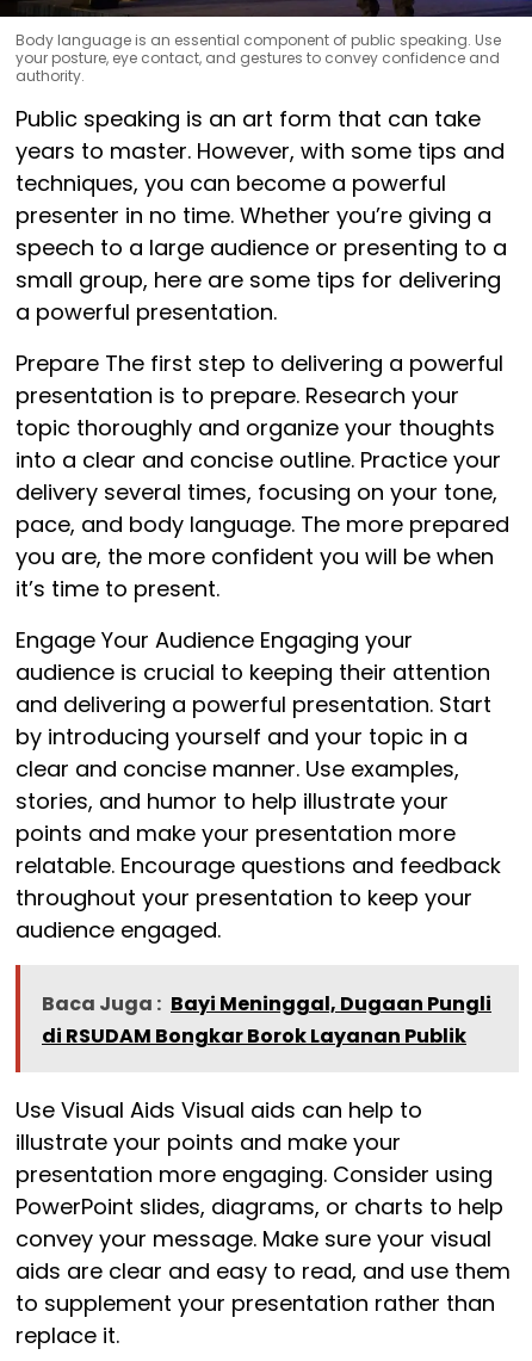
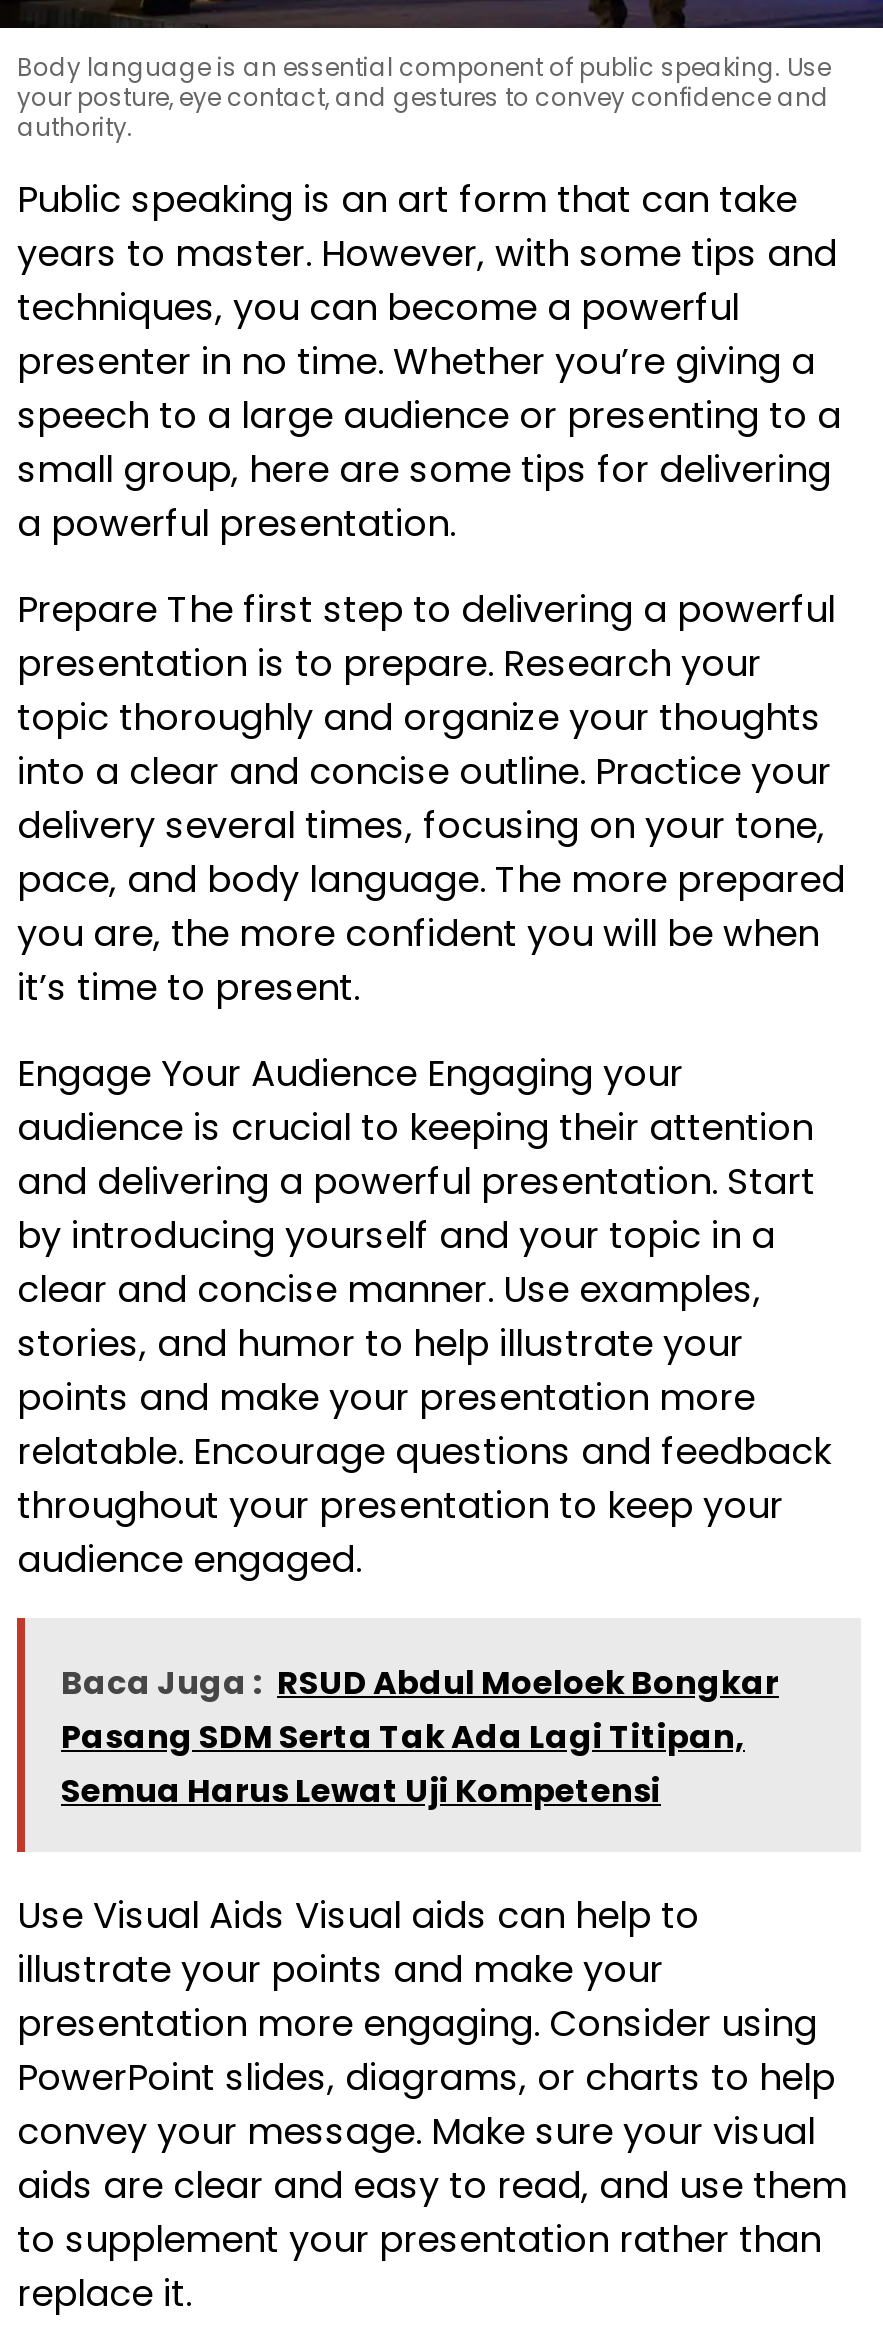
- Baca Juga : Bayi Meninggal, Dugaan Pungli
- di RSUDAM Bongkar Borok Layanan Publik
+ Baca Juga : RSUD Abdul Moeloek Bongkar
+ Pasang SDM Serta Tak Ada Lagi Titipan,
+ Semua Harus Lewat Uji Kompetensi
